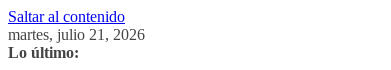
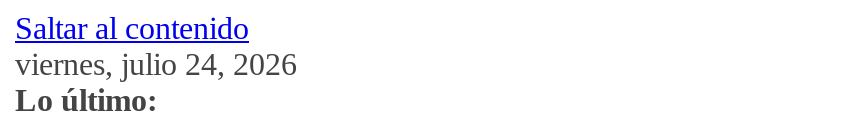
- martes, julio 21, 2026
+ viernes, julio 24, 2026
